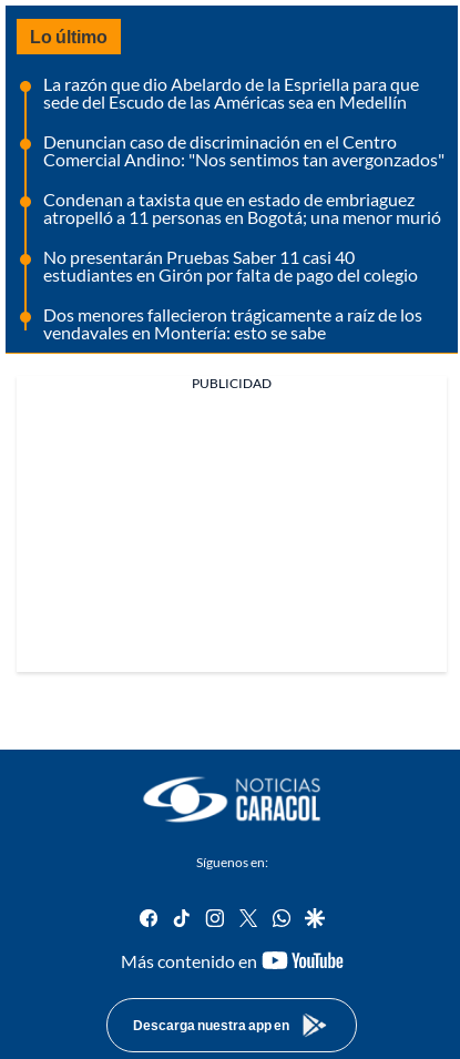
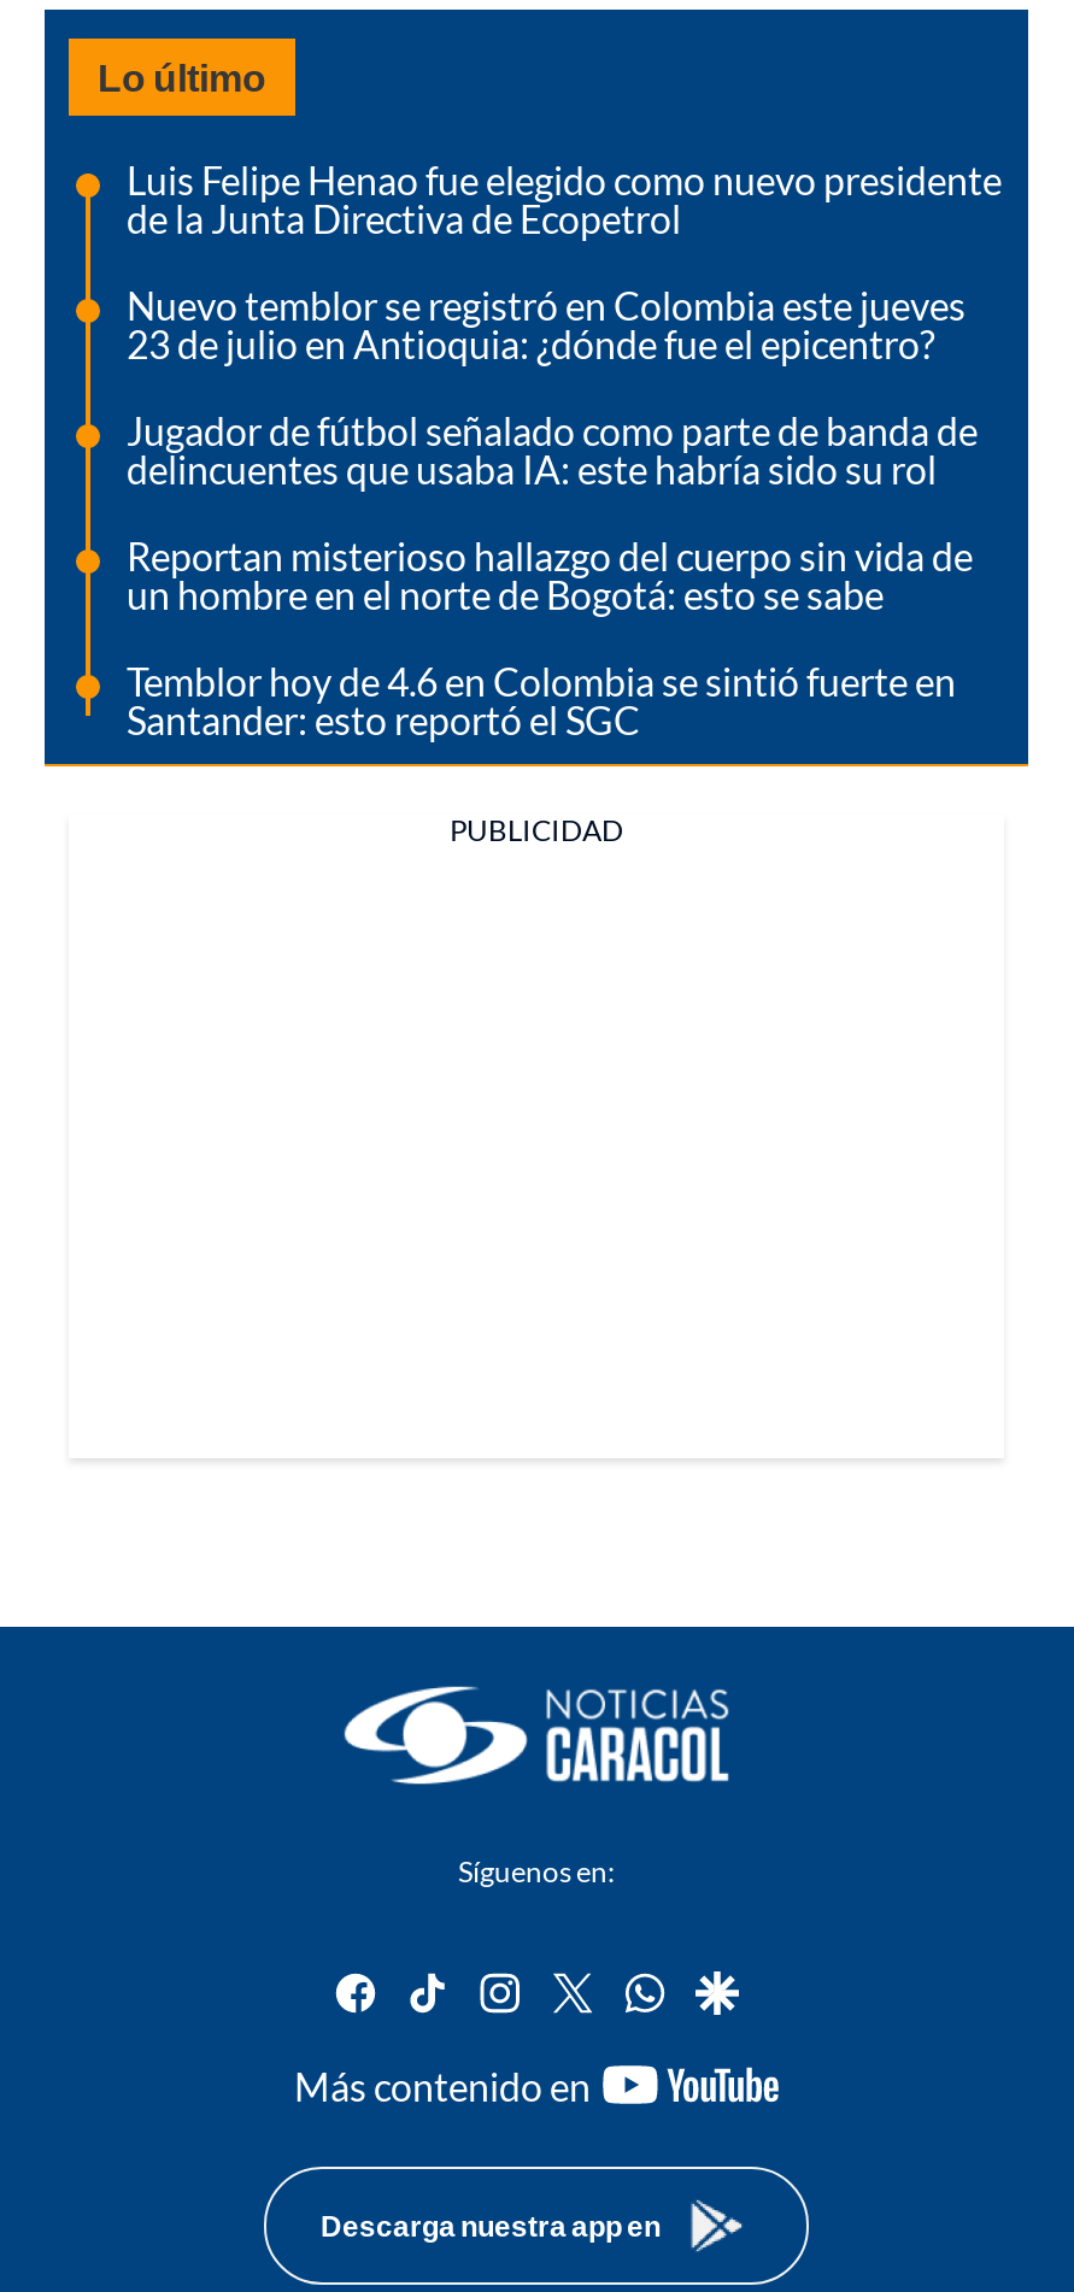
- La razón que dio Abelardo de la Espriella para que
- sede del Escudo de las Américas sea en Medellín
+ Luis Felipe Henao fue elegido como nuevo presidente
+ de la Junta Directiva de Ecopetrol

- Denuncian caso de discriminación en el Centro
- Comercial Andino: "Nos sentimos tan avergonzados"
+ Nuevo temblor se registró en Colombia este jueves
+ 23 de julio en Antioquia: ¿dónde fue el epicentro?

- Condenan a taxista que en estado de embriaguez
- atropelló a 11 personas en Bogotá; una menor murió
+ Jugador de fútbol señalado como parte de banda de
+ delincuentes que usaba IA: este habría sido su rol

- No presentarán Pruebas Saber 11 casi 40
- estudiantes en Girón por falta de pago del colegio
+ Reportan misterioso hallazgo del cuerpo sin vida de
+ un hombre en el norte de Bogotá: esto se sabe

- Dos menores fallecieron trágicamente a raíz de los
- vendavales en Montería: esto se sabe
+ Temblor hoy de 4.6 en Colombia se sintió fuerte en
+ Santander: esto reportó el SGC
